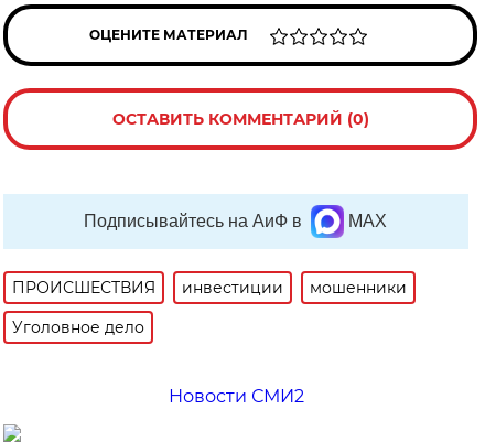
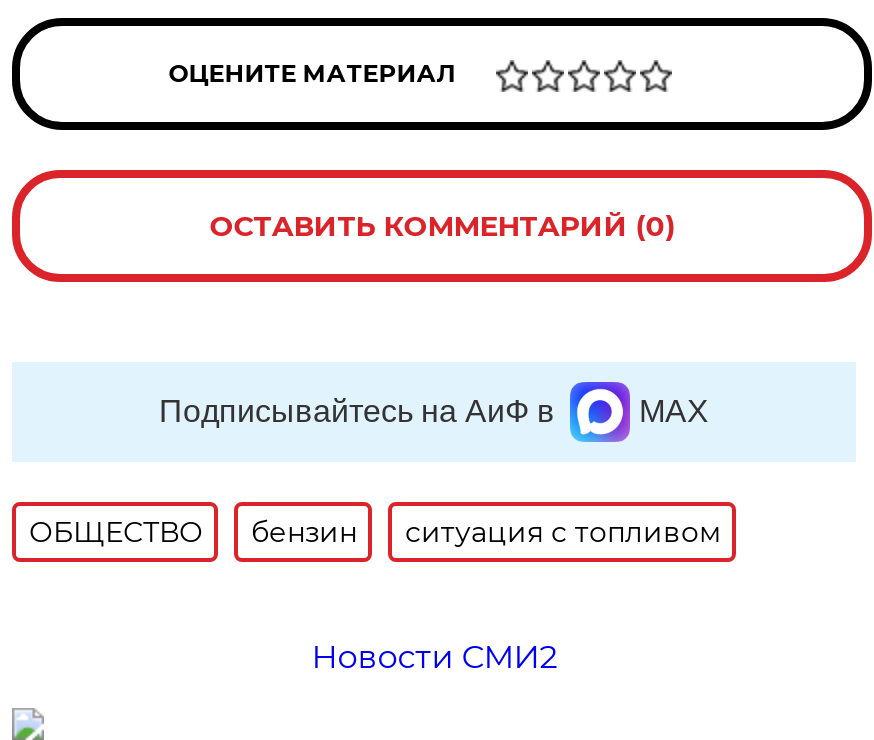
- ПРОИСШЕСТВИЯ
- инвестиции
- мошенники
- Уголовное дело
+ ОБЩЕСТВО
+ бензин
+ ситуация с топливом
